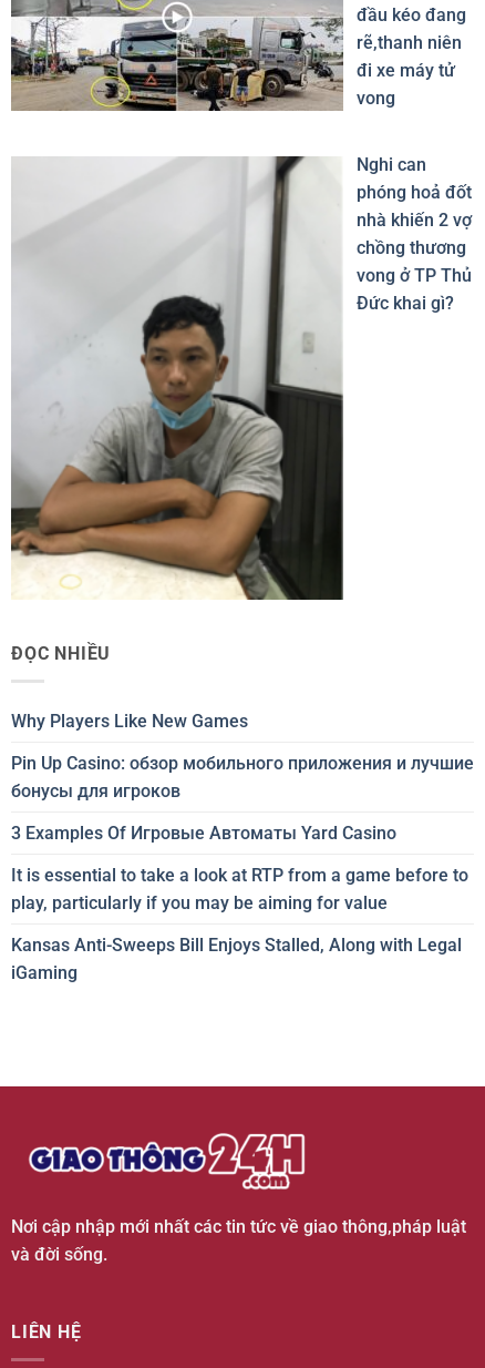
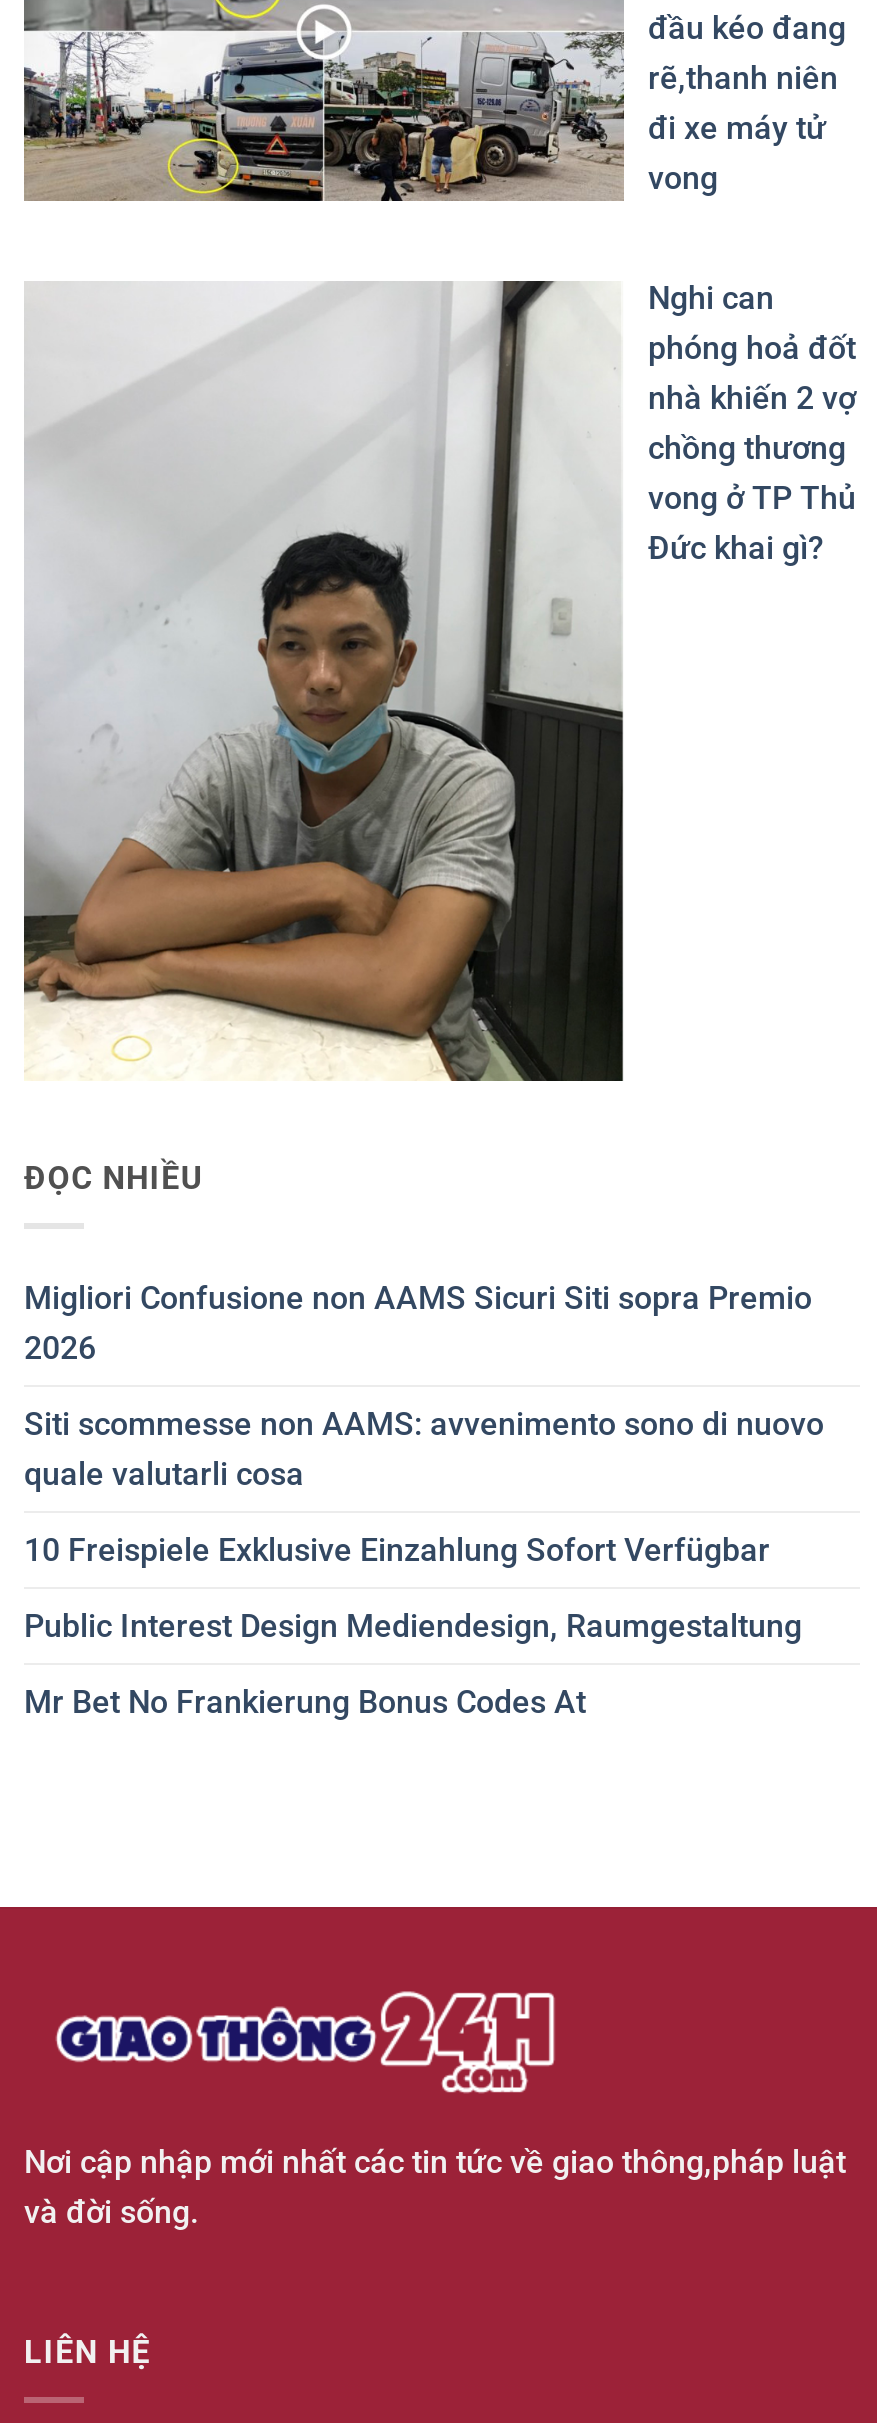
- Why Players Like New Games
+ Migliori Confusione non AAMS Sicuri Siti sopra Premio
+ 2026

- Pin Up Casino: обзор мобильного приложения и лучшие
- бонусы для игроков
+ Siti scommesse non AAMS: avvenimento sono di nuovo
+ quale valutarli cosa

- 3 Examples Of Игровые Автоматы Yard Casino
+ 10 Freispiele Exklusive Einzahlung Sofort Verfügbar

- It is essential to take a look at RTP from a game before to
- play, particularly if you may be aiming for value
+ Public Interest Design Mediendesign, Raumgestaltung

- Kansas Anti-Sweeps Bill Enjoys Stalled, Along with Legal
- iGaming
+ Mr Bet No Frankierung Bonus Codes At
